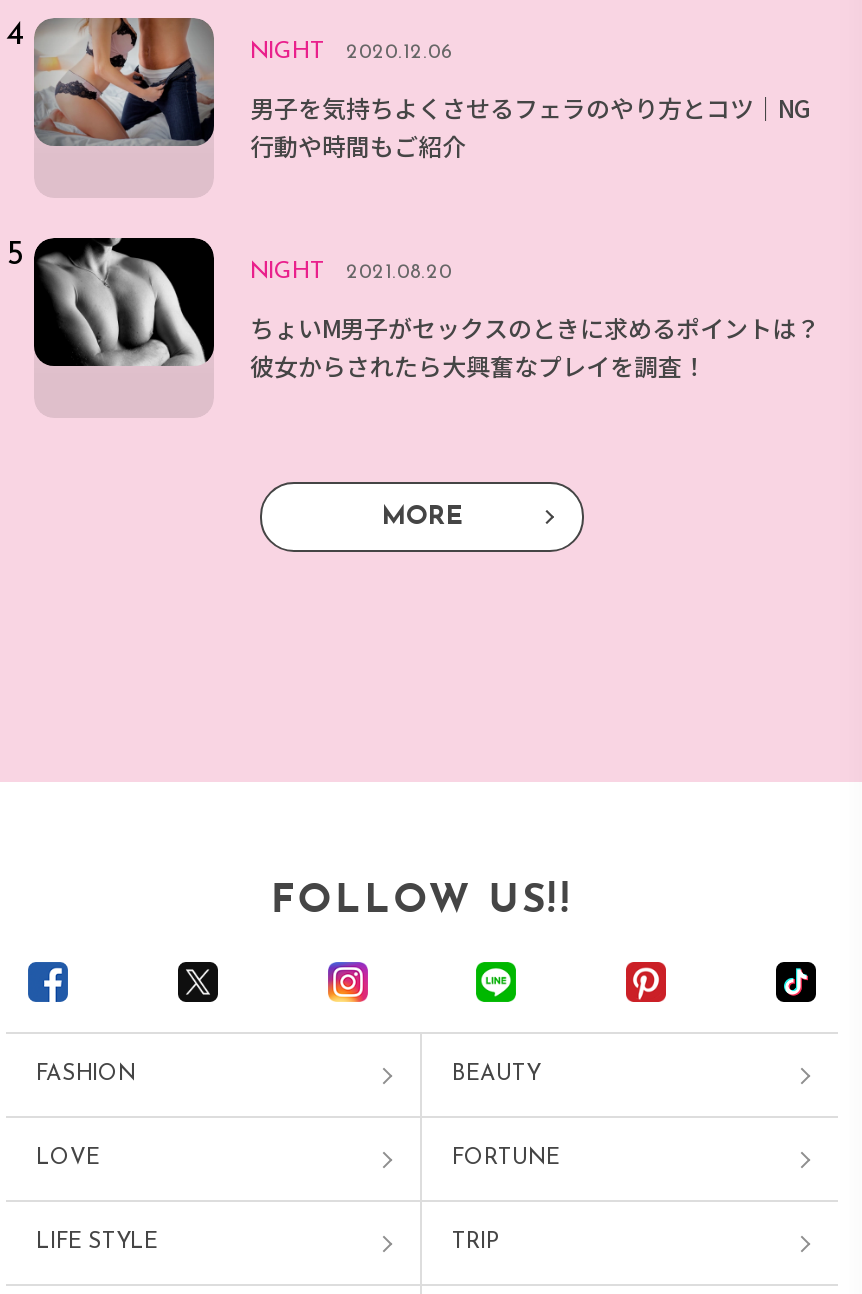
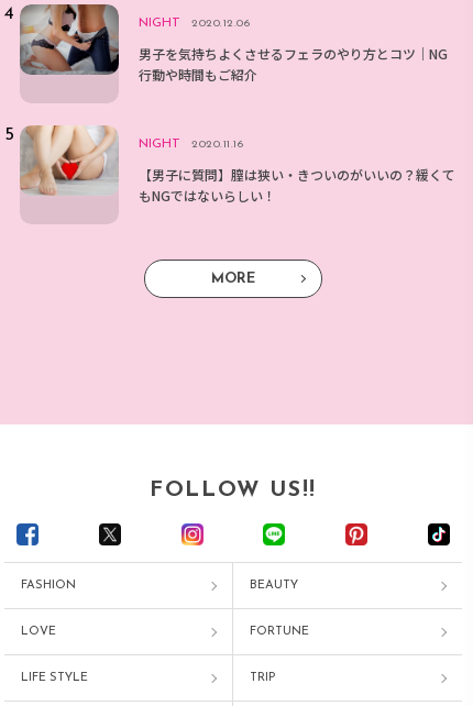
- [image]
- NIGHT 2021.08.20
+ [image]
+ NIGHT 2020.11.16

- ちょいM男子がセックスのときに求めるポイントは？
- 彼女からされたら大興奮なプレイを調査！
+ 【男子に質問】膣は狭い・きついのがいいの？緩くて
+ もNGではないらしい！
